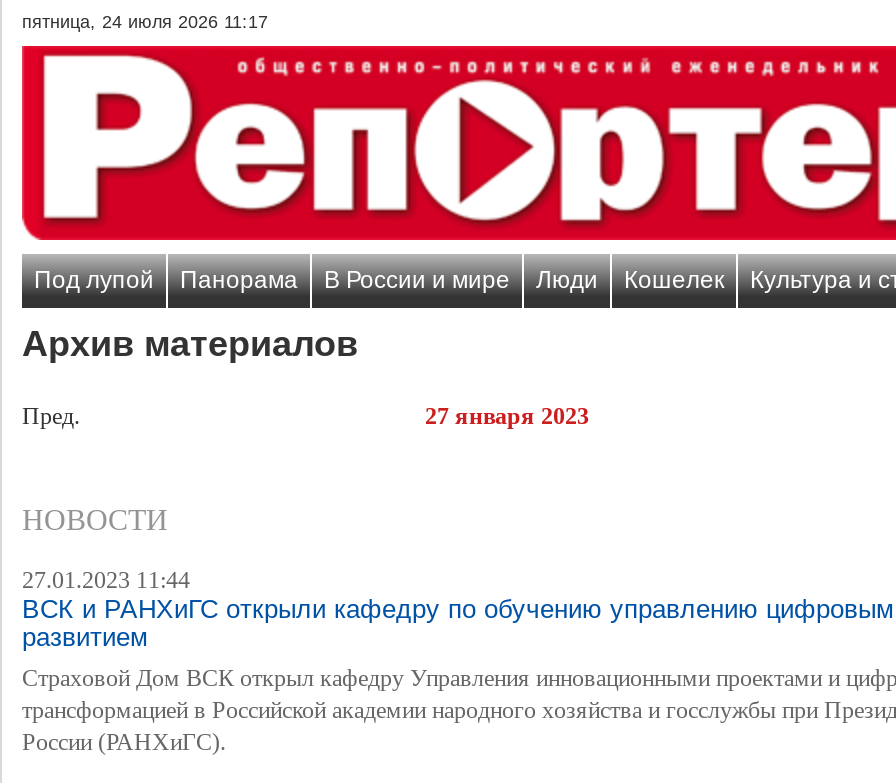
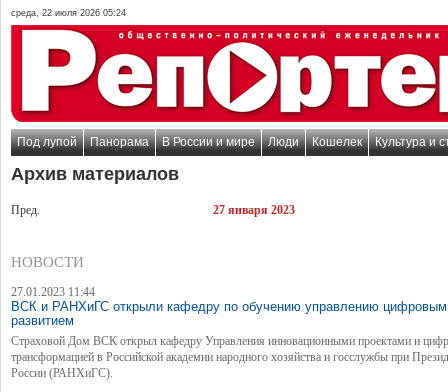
- пятница, 24 июля 2026 11:17
+ среда, 22 июля 2026 05:24
